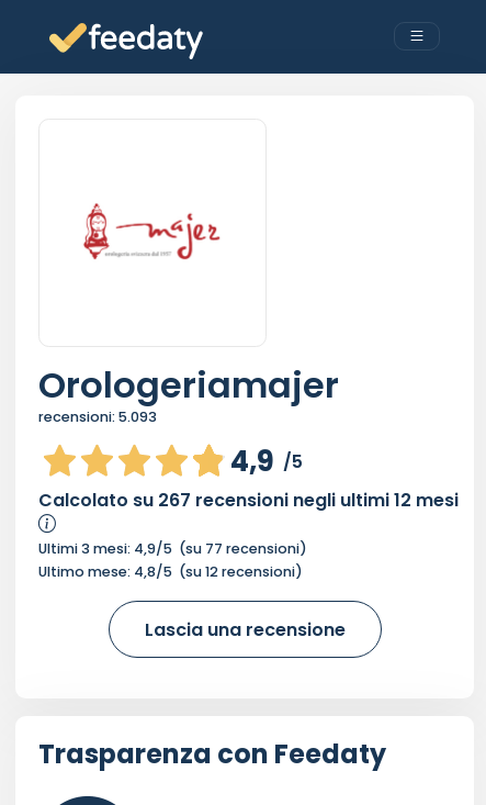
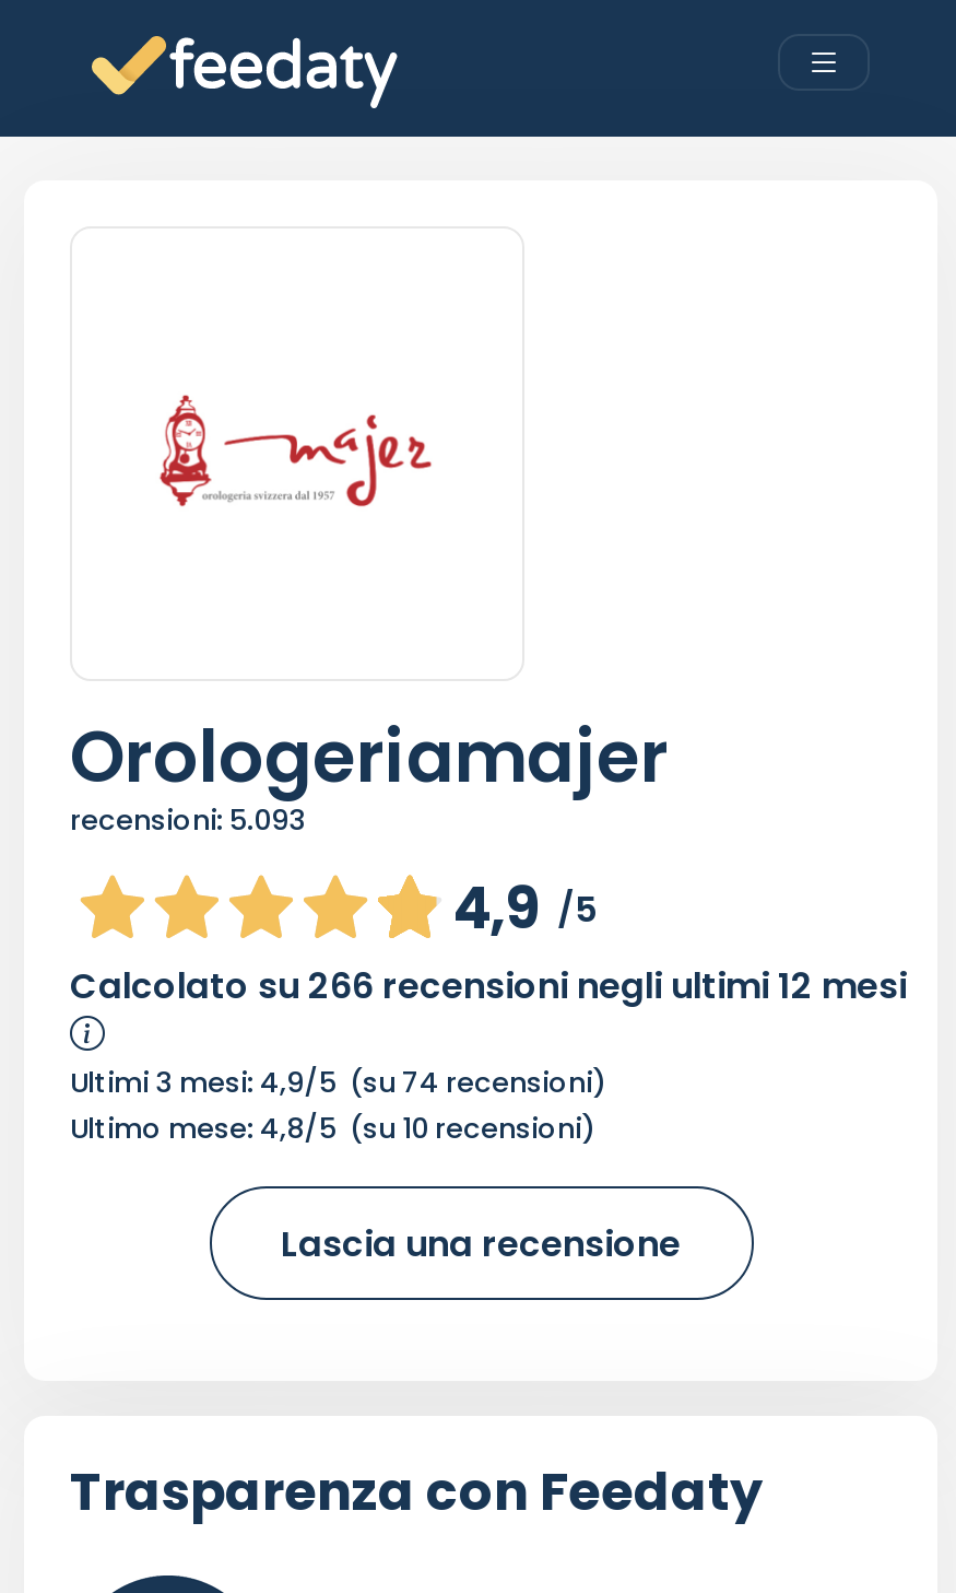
- Calcolato su 267 recensioni negli ultimi 12 mesi
+ Calcolato su 266 recensioni negli ultimi 12 mesi

- Ultimi 3 mesi: 4,9/5 (su 77 recensioni)
+ Ultimi 3 mesi: 4,9/5 (su 74 recensioni)

- Ultimo mese: 4,8/5 (su 12 recensioni)
+ Ultimo mese: 4,8/5 (su 10 recensioni)
